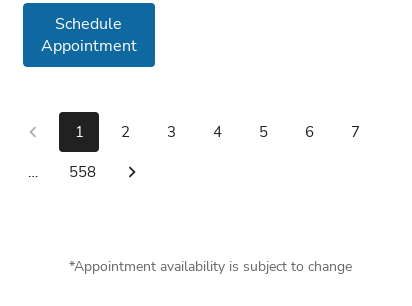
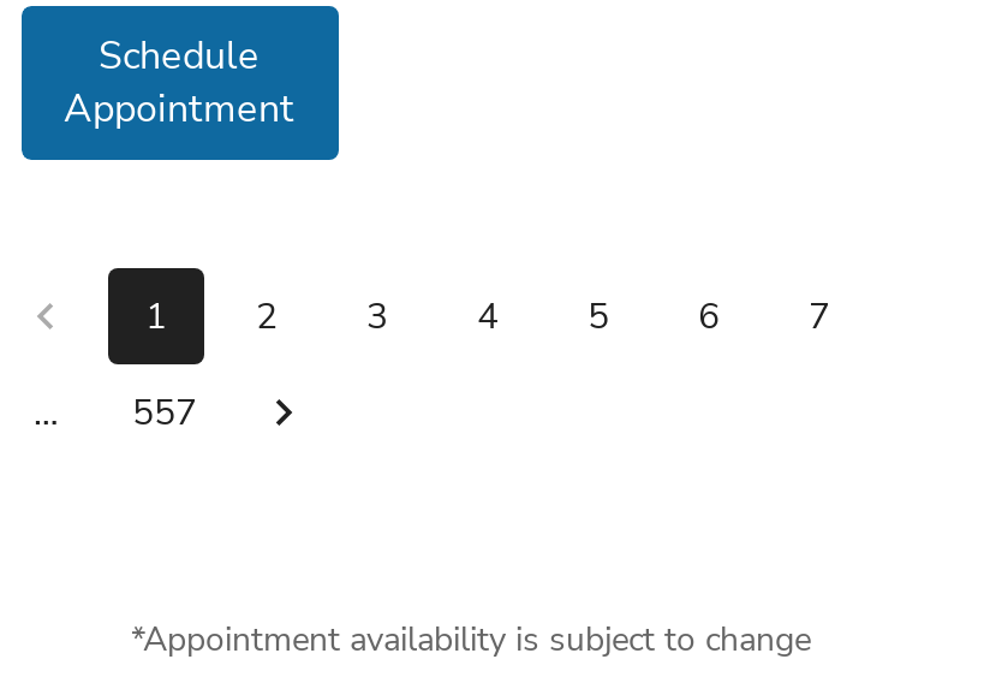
- 558
+ 557
